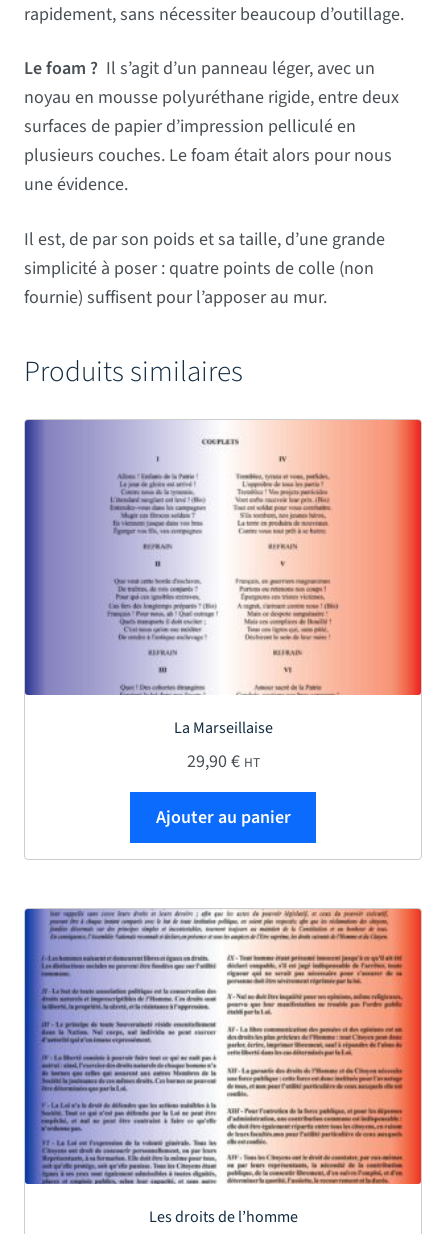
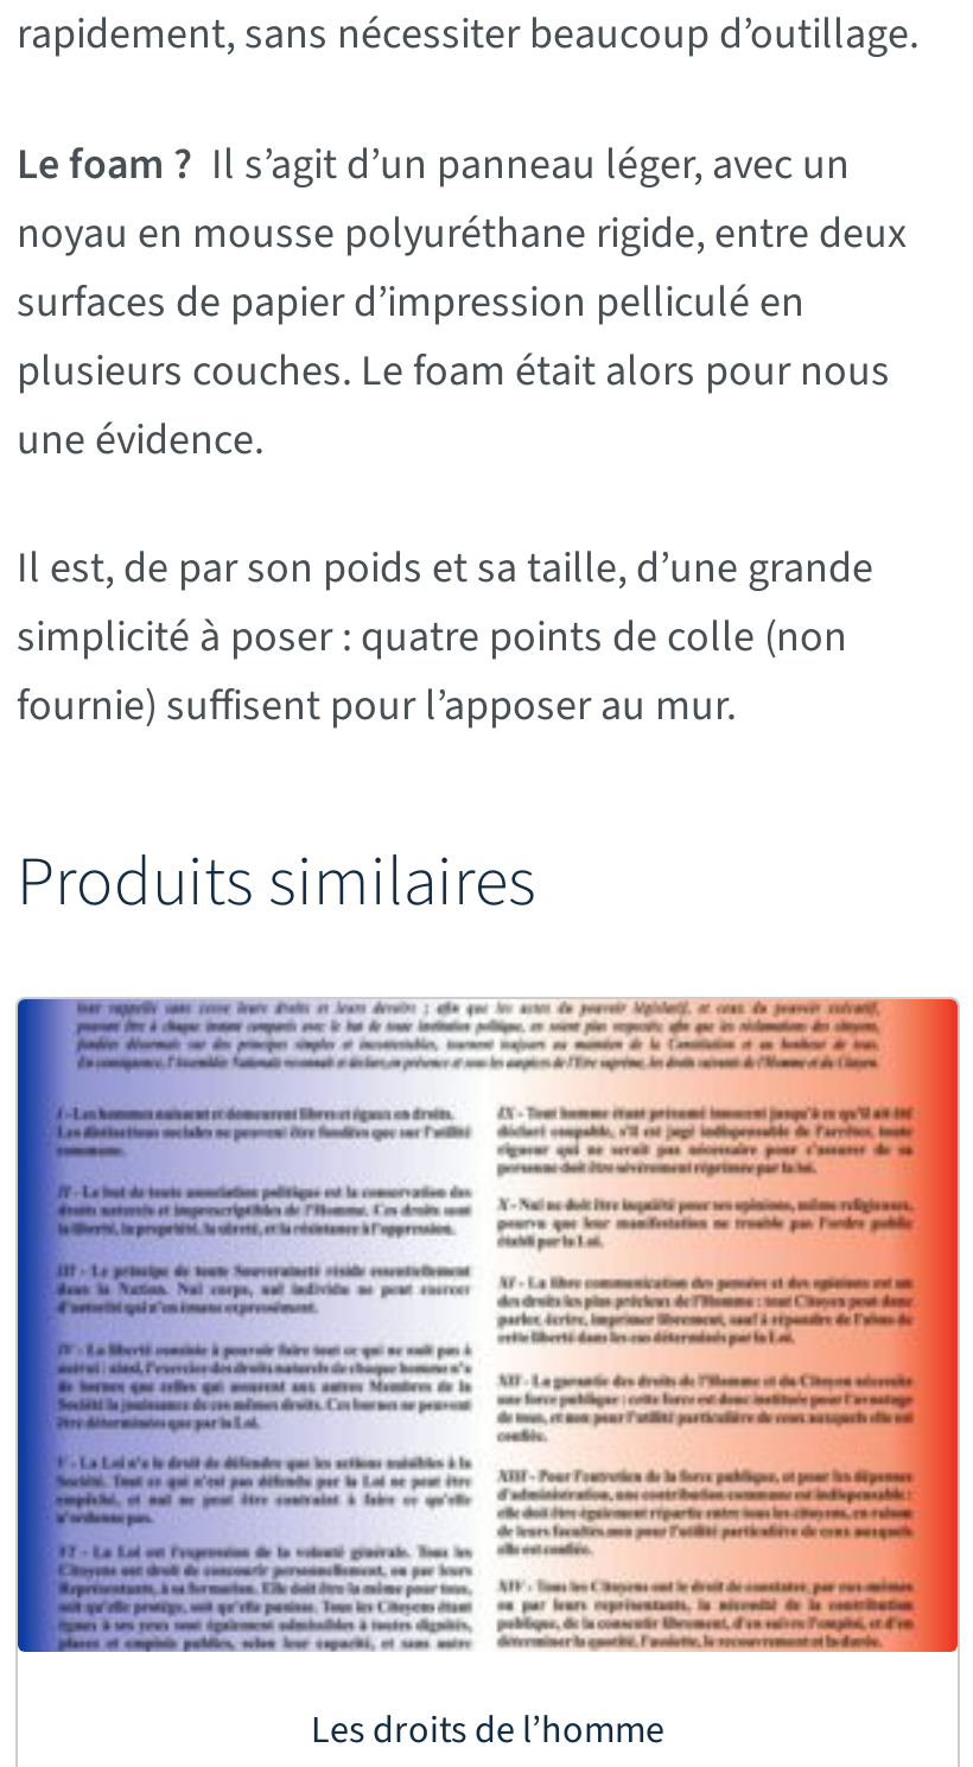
- [image]
- La Marseillaise
- 29,90 € HT
- Ajouter au panier
